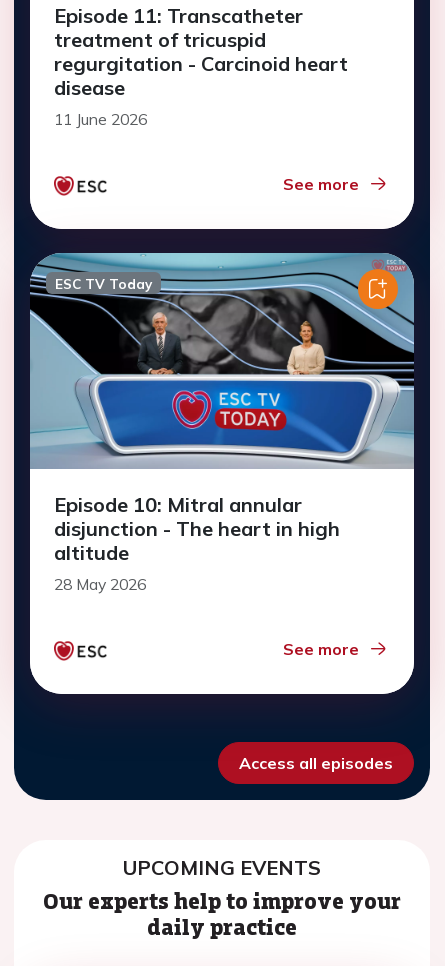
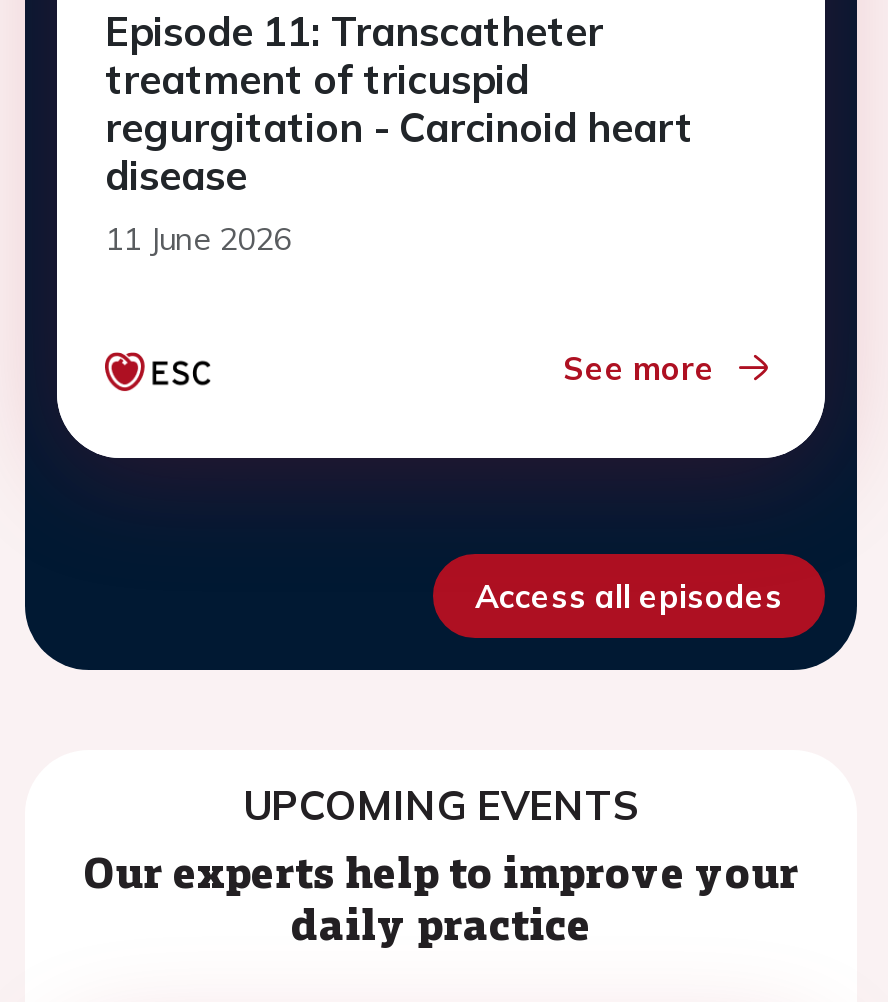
- [image]
- ESC TV Today

- Episode 10: Mitral annular
- disjunction - The heart in high
- altitude
- 28 May 2026
- See more
